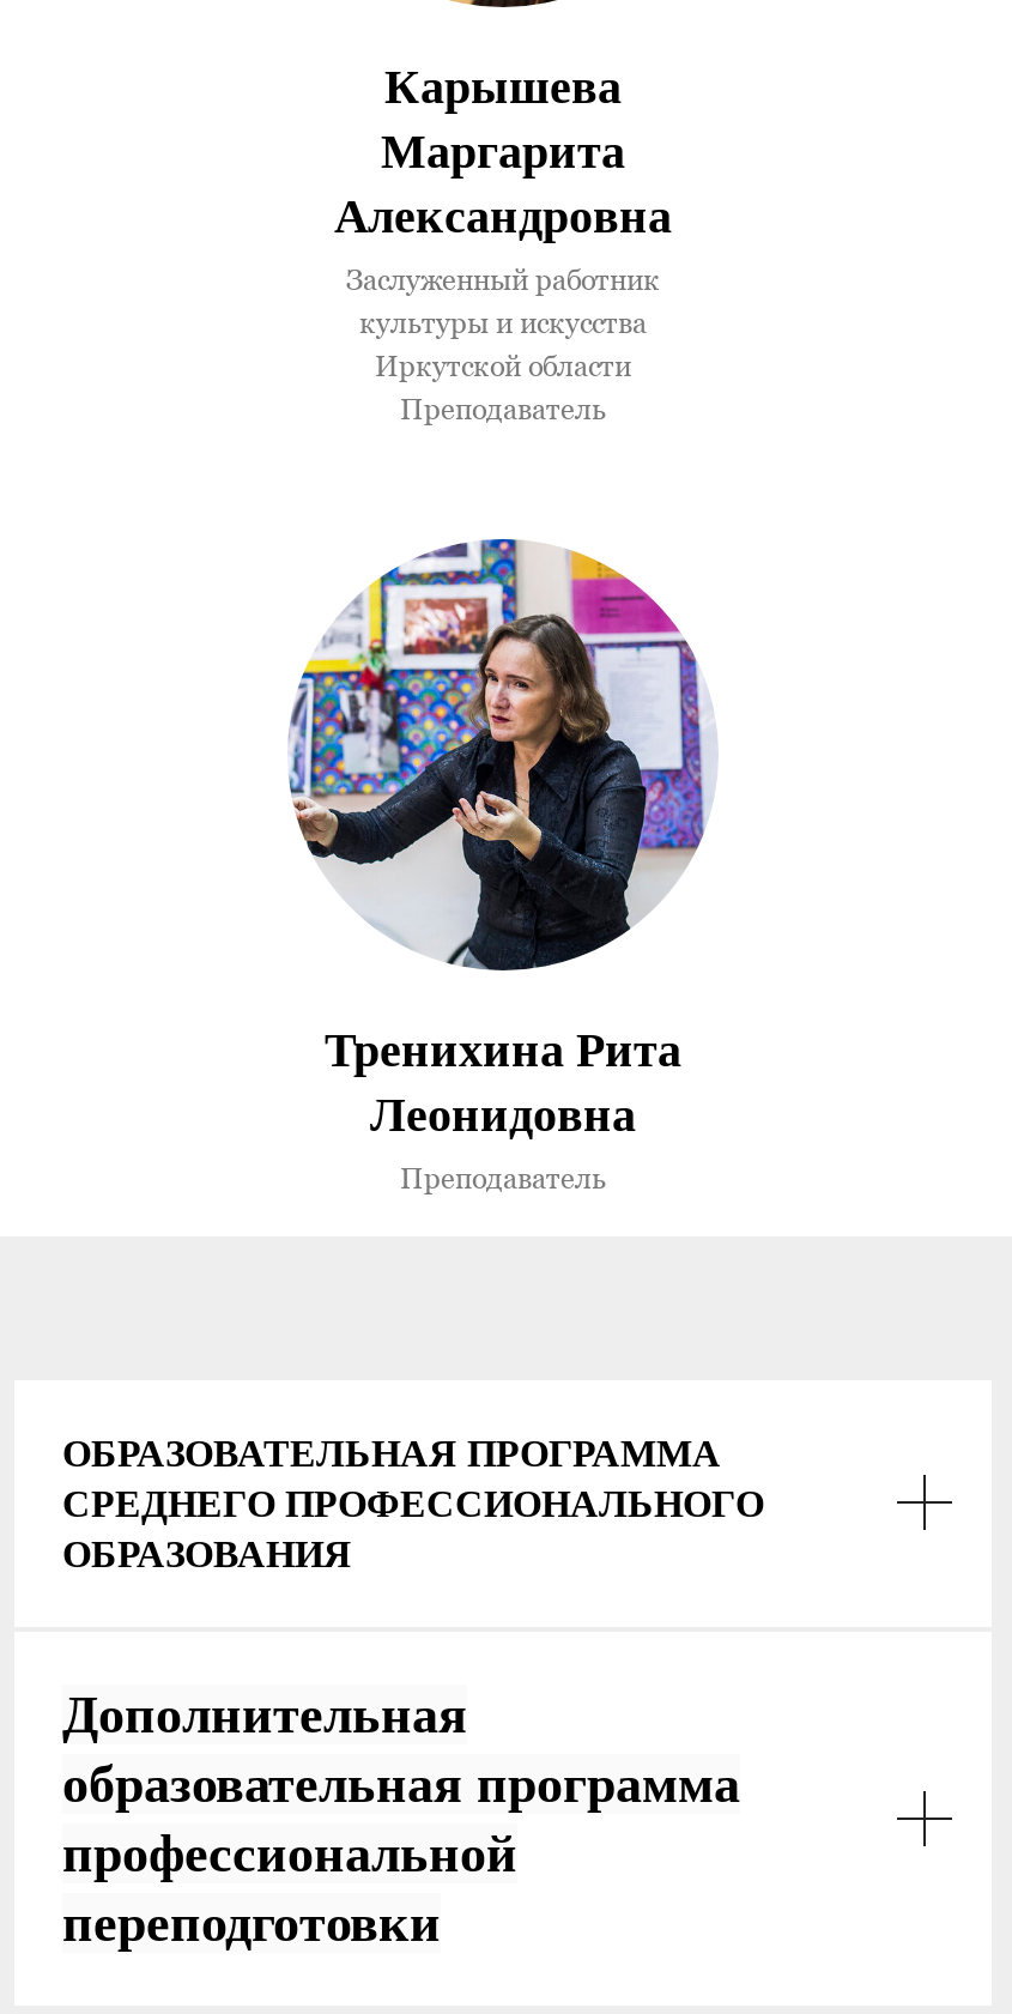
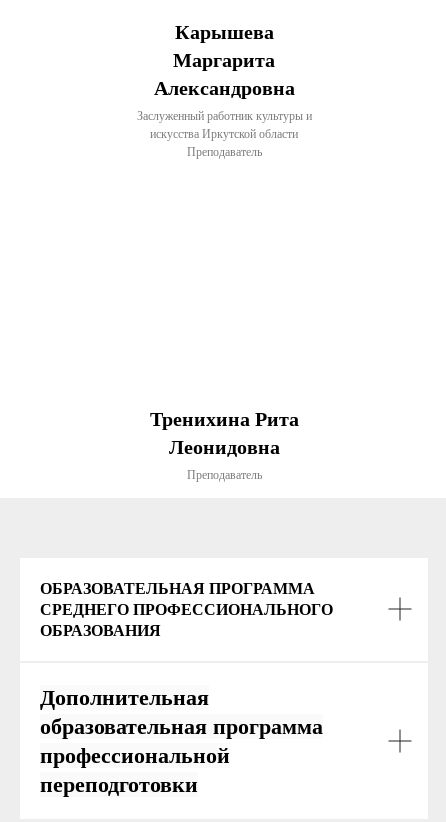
- [image]
